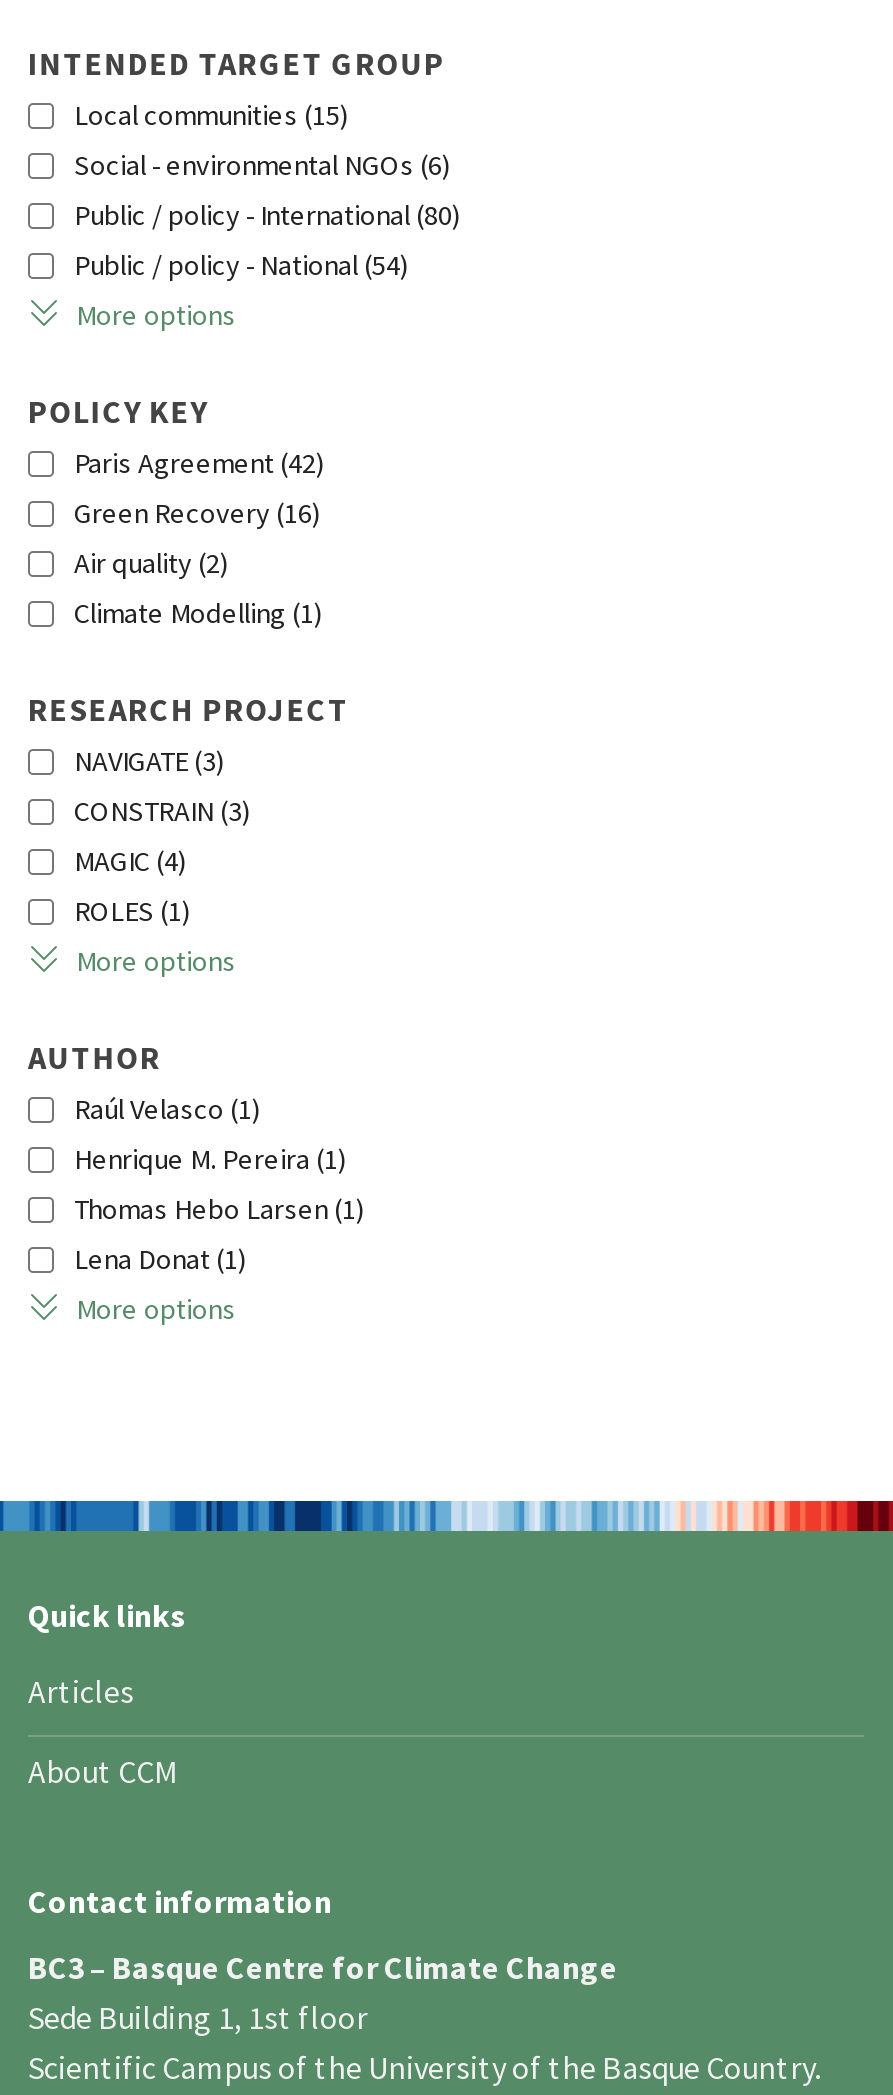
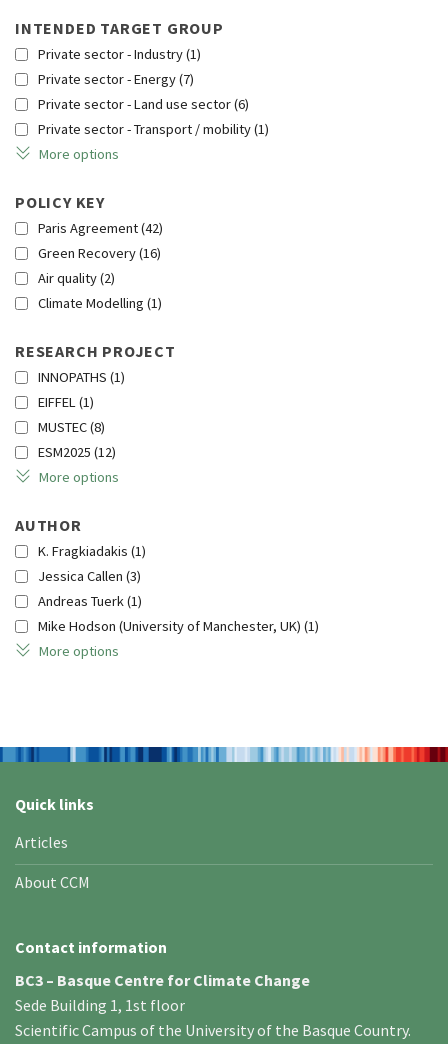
- Local communities (15)
- Social - environmental NGOs (6)
- Public / policy - International (80)
- Public / policy - National (54)
+ Private sector - Industry (1)
+ Private sector - Energy (7)
+ Private sector - Land use sector (6)
+ Private sector - Transport / mobility (1)

- NAVIGATE (3)
- CONSTRAIN (3)
- MAGIC (4)
- ROLES (1)
+ INNOPATHS (1)
+ EIFFEL (1)
+ MUSTEC (8)
+ ESM2025 (12)

- Raúl Velasco (1)
- Henrique M. Pereira (1)
- Thomas Hebo Larsen (1)
- Lena Donat (1)
+ K. Fragkiadakis (1)
+ Jessica Callen (3)
+ Andreas Tuerk (1)
+ Mike Hodson (University of Manchester, UK) (1)
